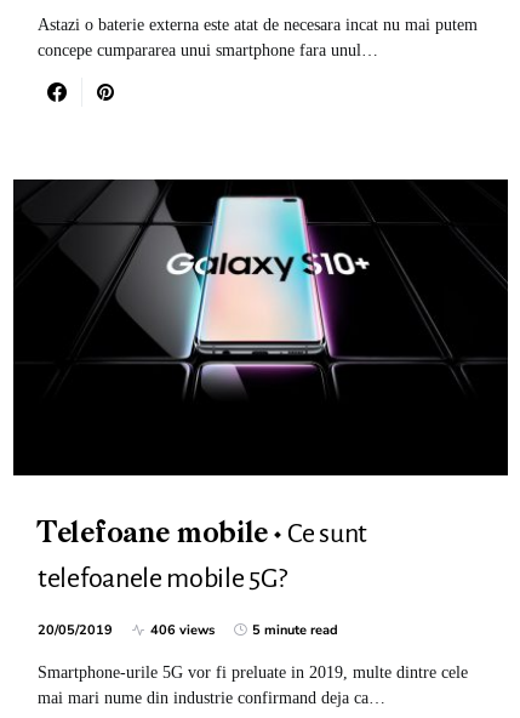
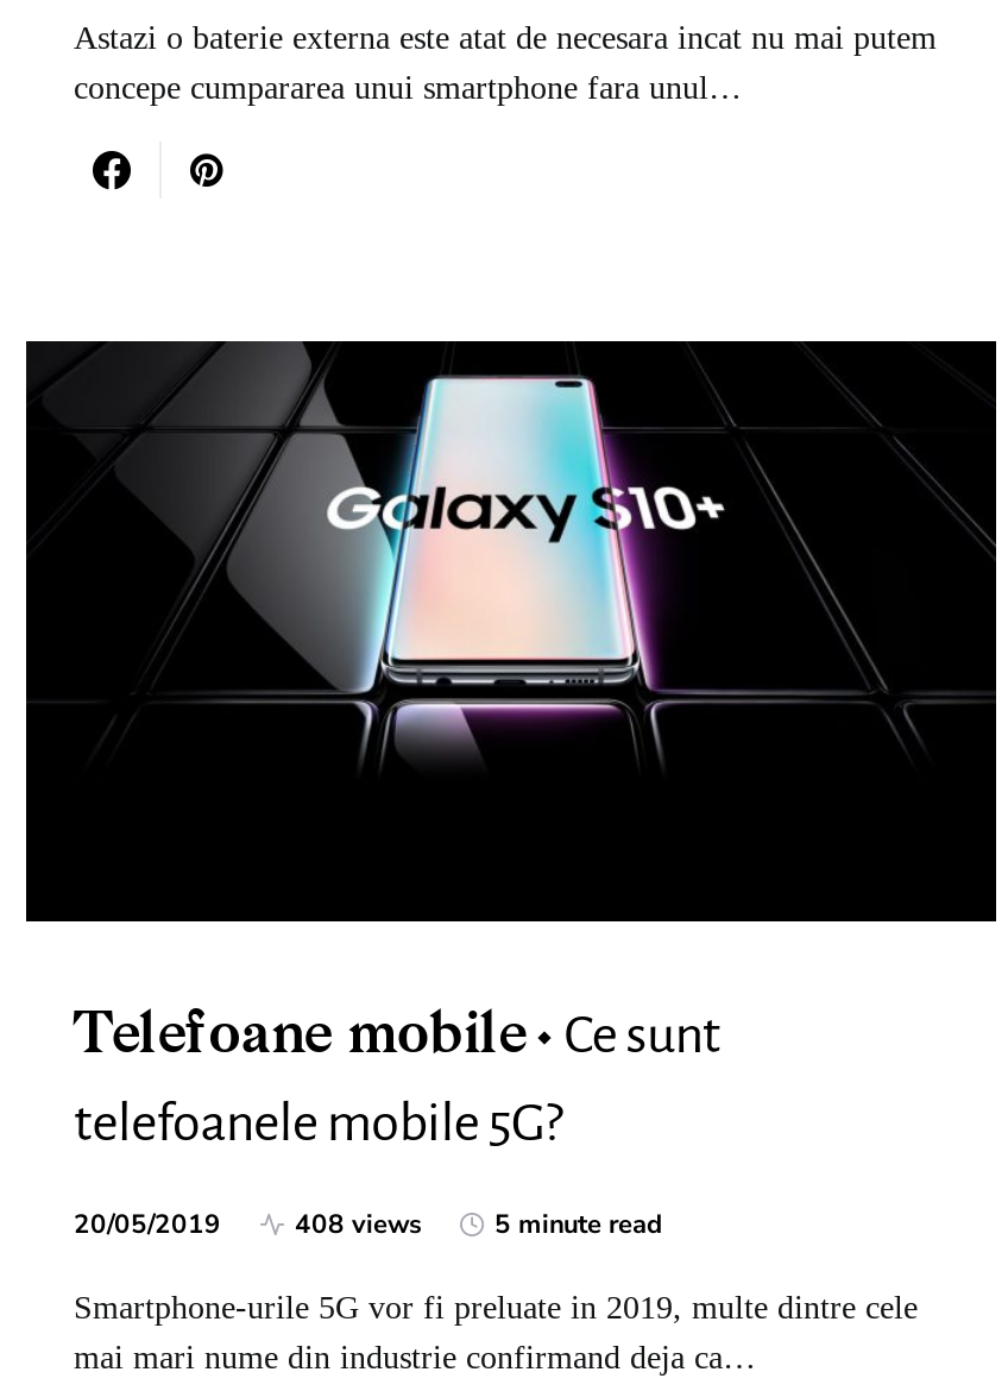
- 406 views
+ 408 views
